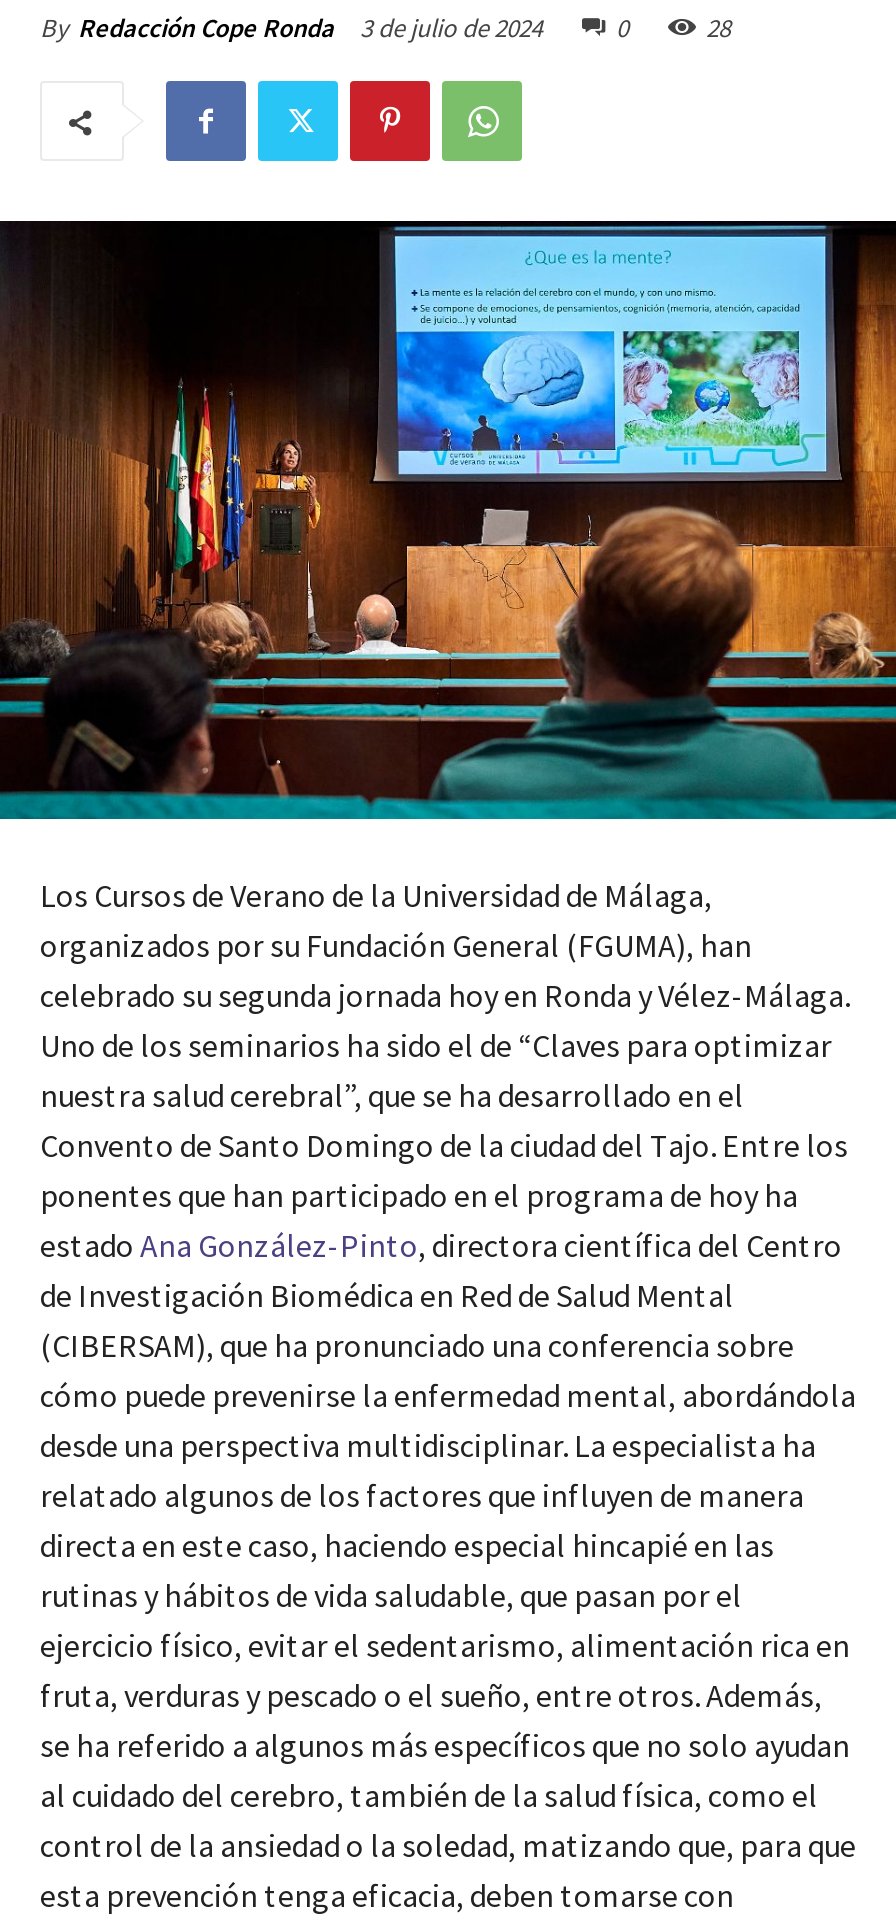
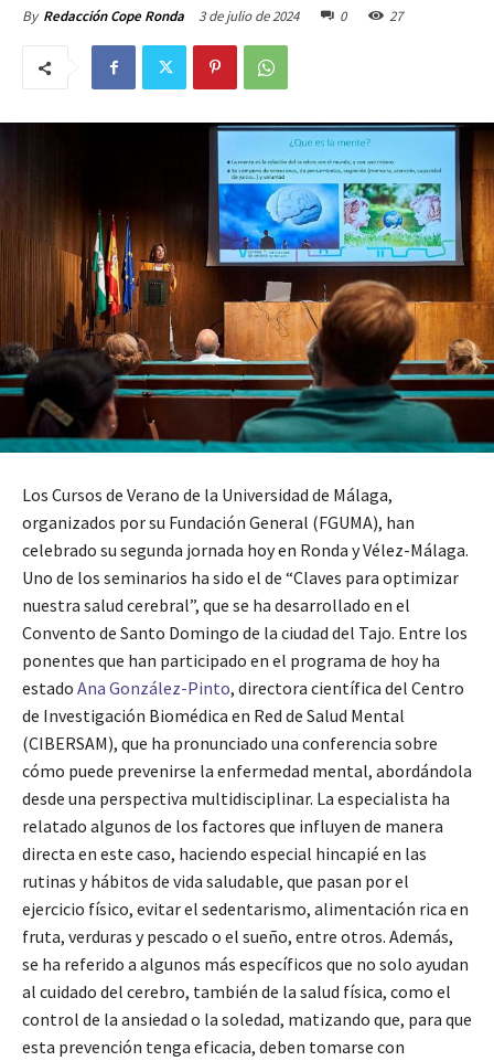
- 28
+ 27
